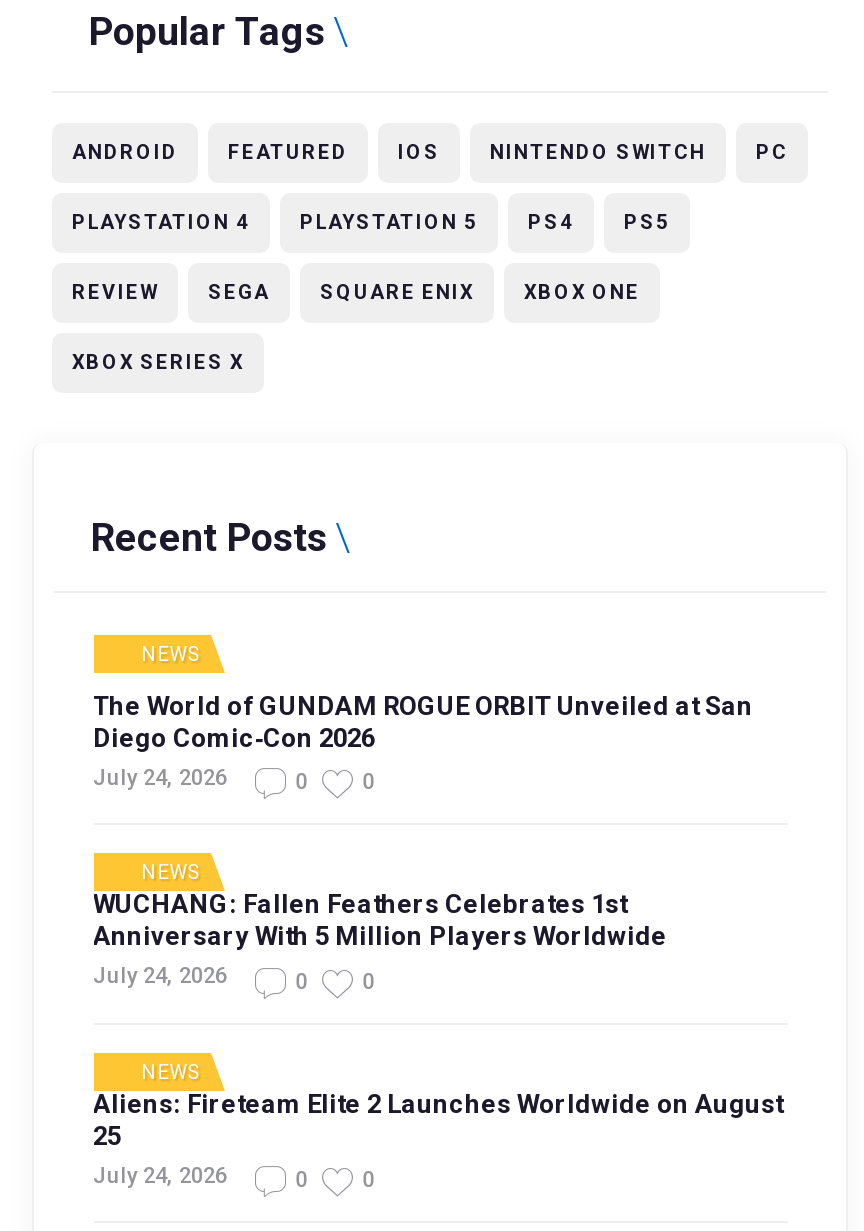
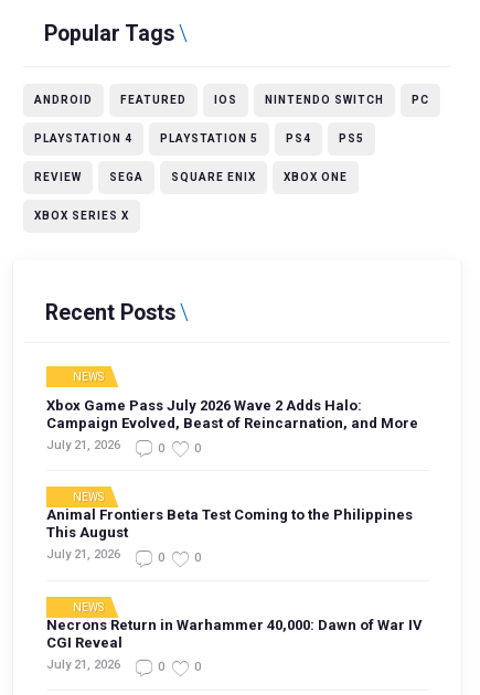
- The World of GUNDAM ROGUE ORBIT Unveiled at San
- Diego Comic‑Con 2026
- July 24, 2026
+ Xbox Game Pass July 2026 Wave 2 Adds Halo:
+ Campaign Evolved, Beast of Reincarnation, and More
+ July 21, 2026

- WUCHANG: Fallen Feathers Celebrates 1st
- Anniversary With 5 Million Players Worldwide
- July 24, 2026
+ Animal Frontiers Beta Test Coming to the Philippines
+ This August
+ July 21, 2026

- Aliens: Fireteam Elite 2 Launches Worldwide on August
- 25
- July 24, 2026
+ Necrons Return in Warhammer 40,000: Dawn of War IV
+ CGI Reveal
+ July 21, 2026
